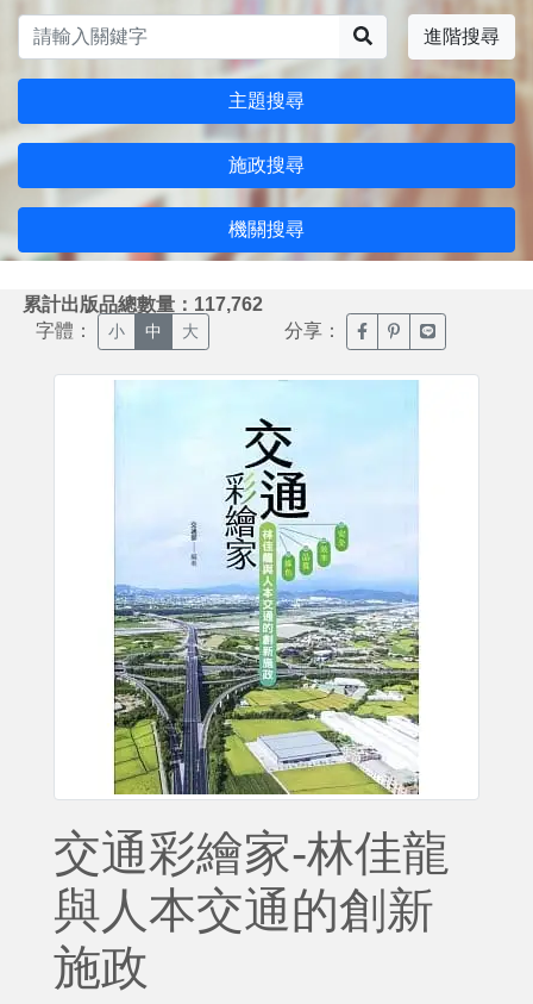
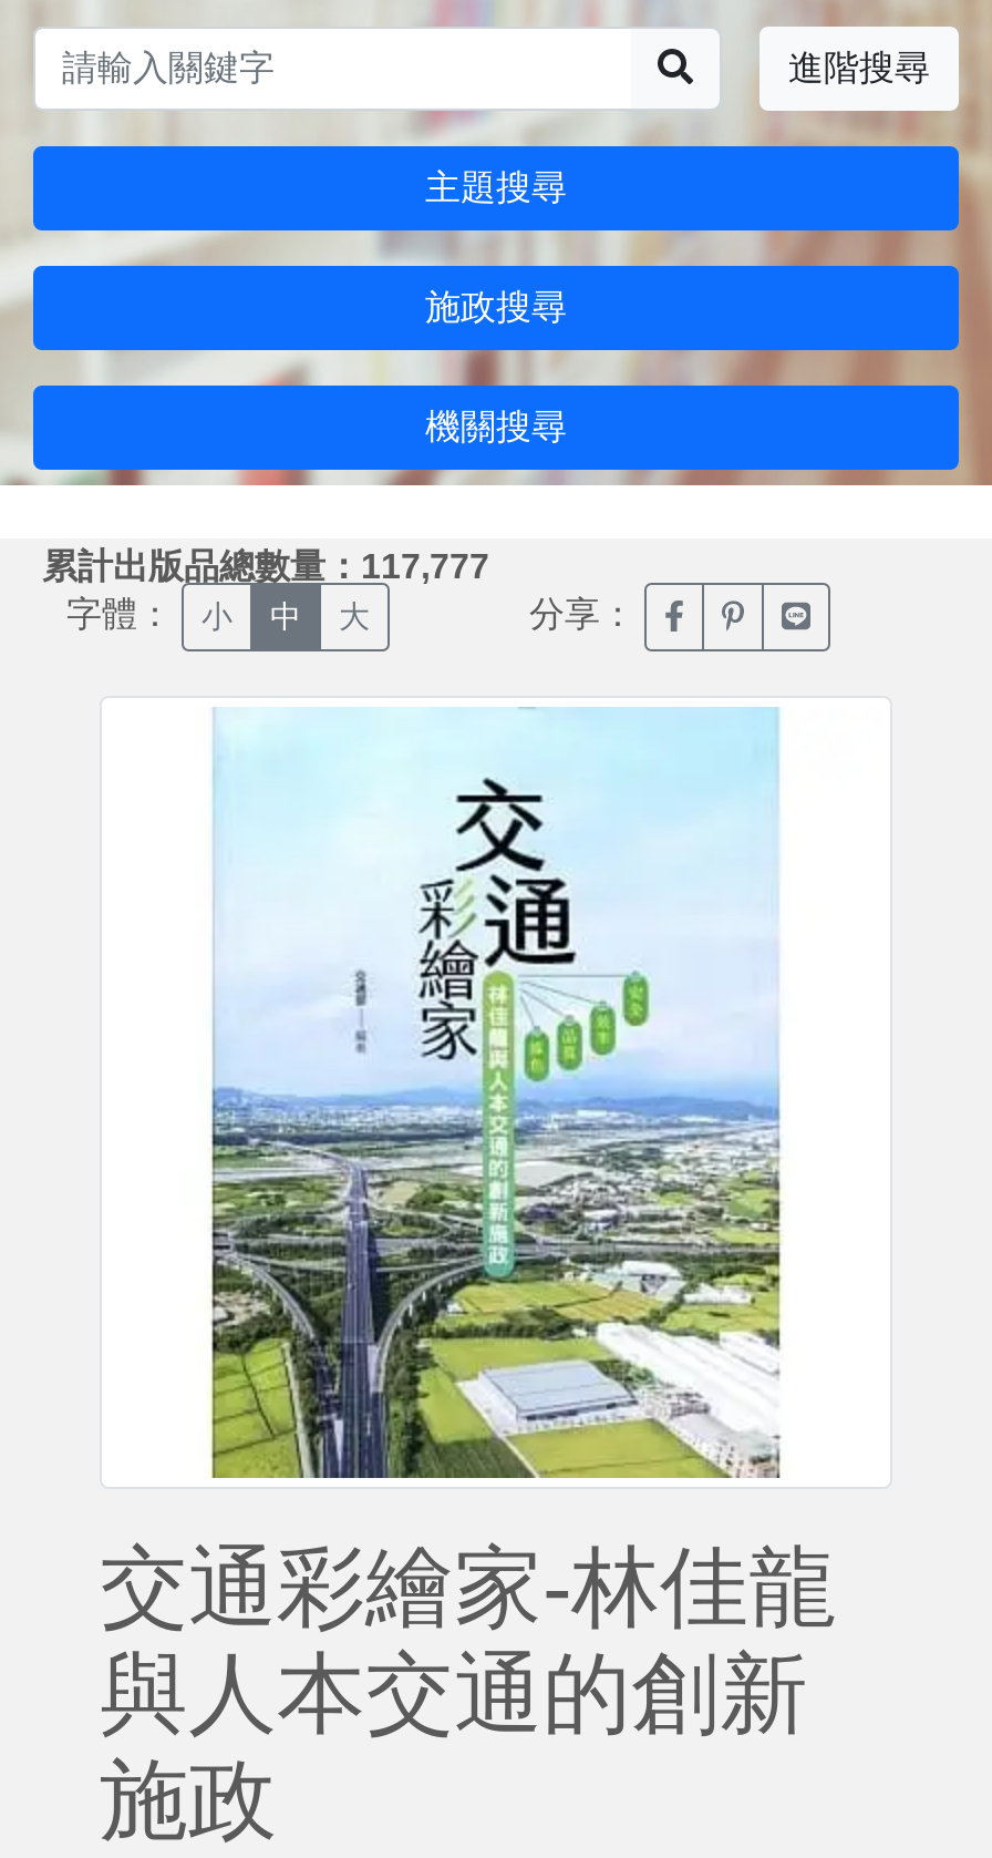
- 累計出版品總數量：117,762
+ 累計出版品總數量：117,777
